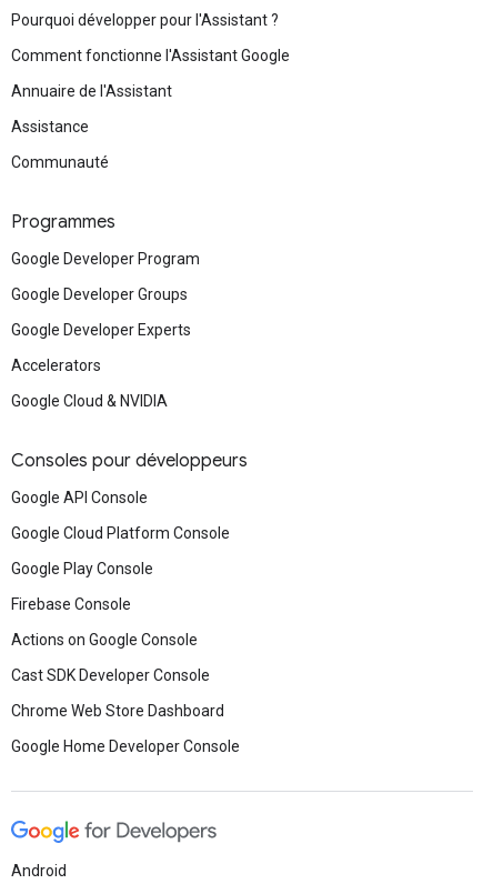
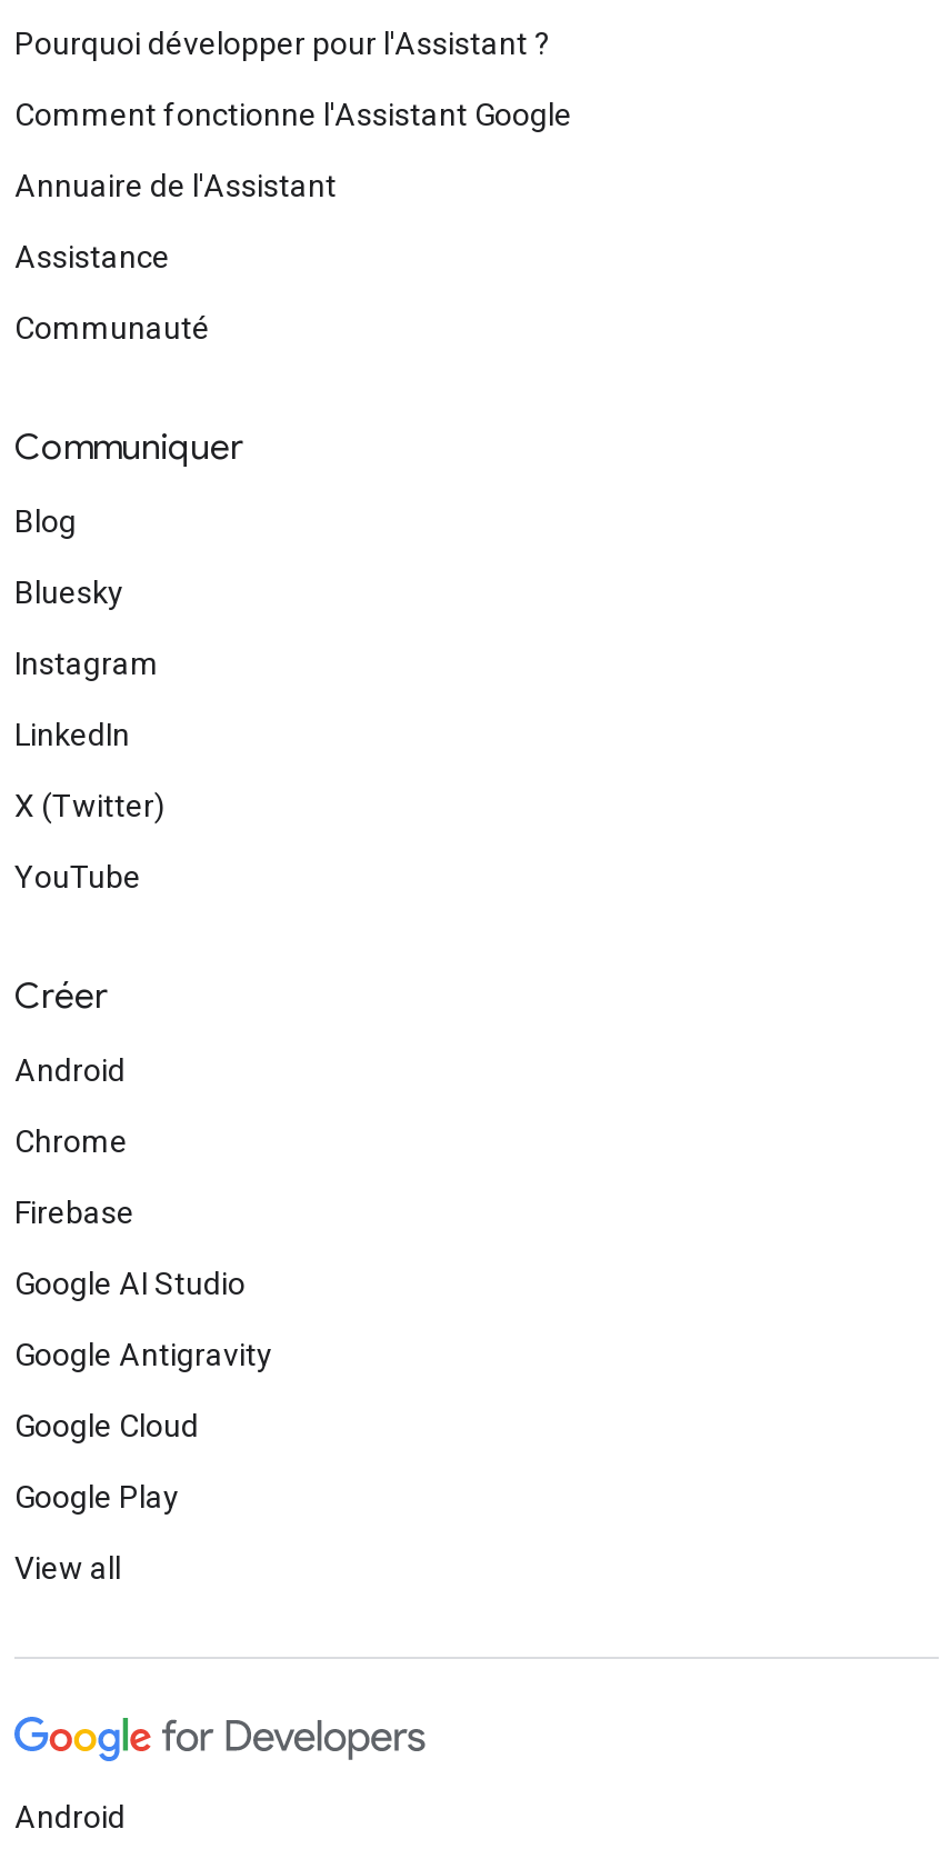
- Programmes
- Google Developer Program
- Google Developer Groups
- Google Developer Experts
- Accelerators
- Google Cloud & NVIDIA
- Consoles pour développeurs
- Google API Console
- Google Cloud Platform Console
- Google Play Console
- Firebase Console
- Actions on Google Console
- Cast SDK Developer Console
- Chrome Web Store Dashboard
- Google Home Developer Console
+ Communiquer
+ Blog
+ Bluesky
+ Instagram
+ LinkedIn
+ X (Twitter)
+ YouTube
+ Créer
+ Android
+ Chrome
+ Firebase
+ Google AI Studio
+ Google Antigravity
+ Google Cloud
+ Google Play
+ View all
